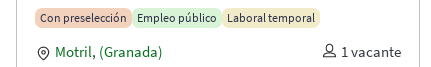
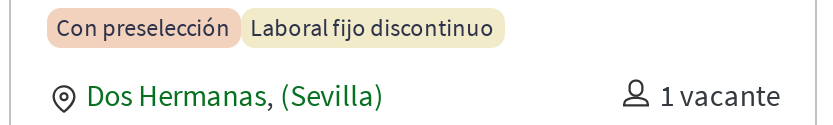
- Empleo público
- Laboral temporal
+ Laboral fijo discontinuo

- Motril, (Granada)
+ Dos Hermanas, (Sevilla)
